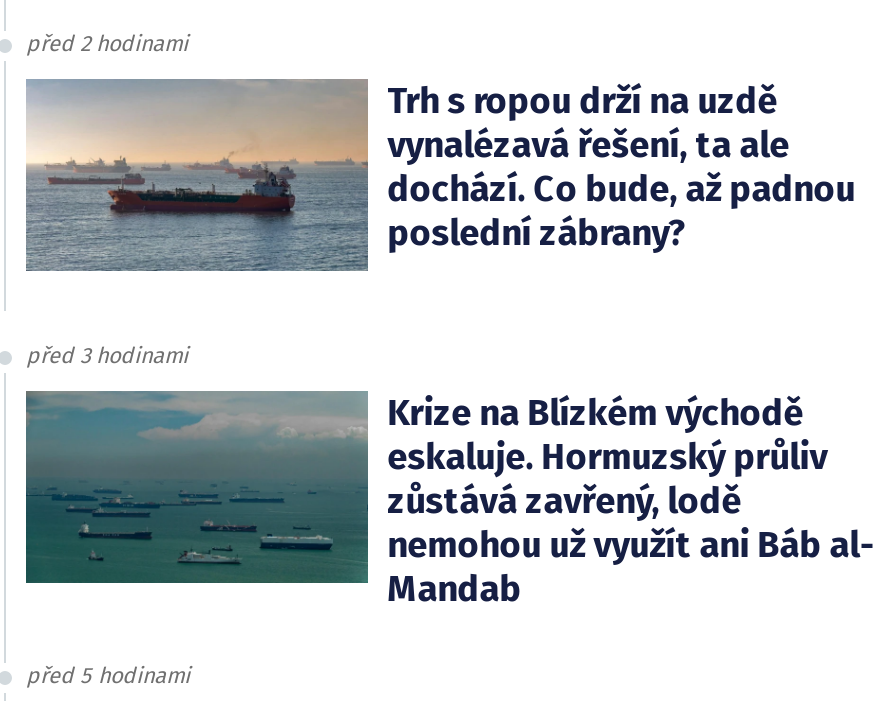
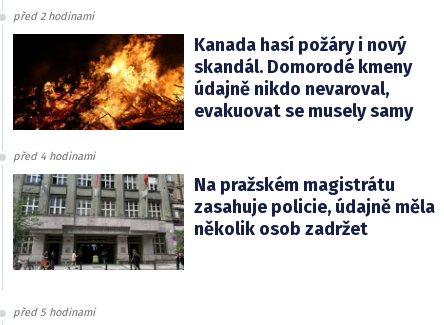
- [image]
- Trh s ropou drží na uzdě
- vynalézavá řešení, ta ale
- dochází. Co bude, až padnou
- poslední zábrany?
+ [image]
+ Kanada hasí požáry i nový
+ skandál. Domorodé kmeny
+ údajně nikdo nevaroval,
+ evakuovat se musely samy

- před 3 hodinami
+ před 4 hodinami

- [image]
- Krize na Blízkém východě
- eskaluje. Hormuzský průliv
- zůstává zavřený, lodě
- nemohou už využít ani Báb al-
- Mandab
+ [image]
+ Na pražském magistrátu
+ zasahuje policie, údajně měla
+ několik osob zadržet
